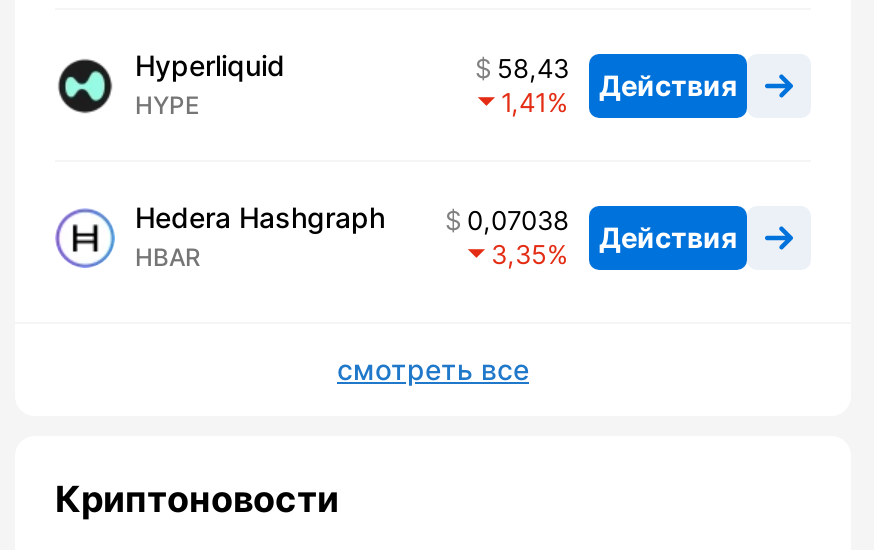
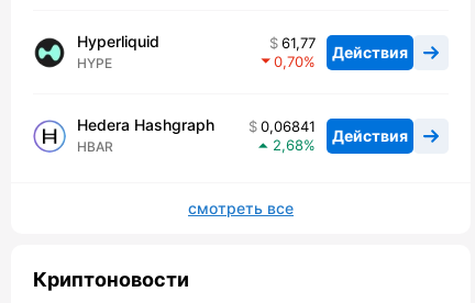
- 58,43 Действия
+ 61,77 Действия

- 1,41
+ 0,70

- 0,07038 Действия
+ 0,06841 Действия

- 3,35
+ 2,68
